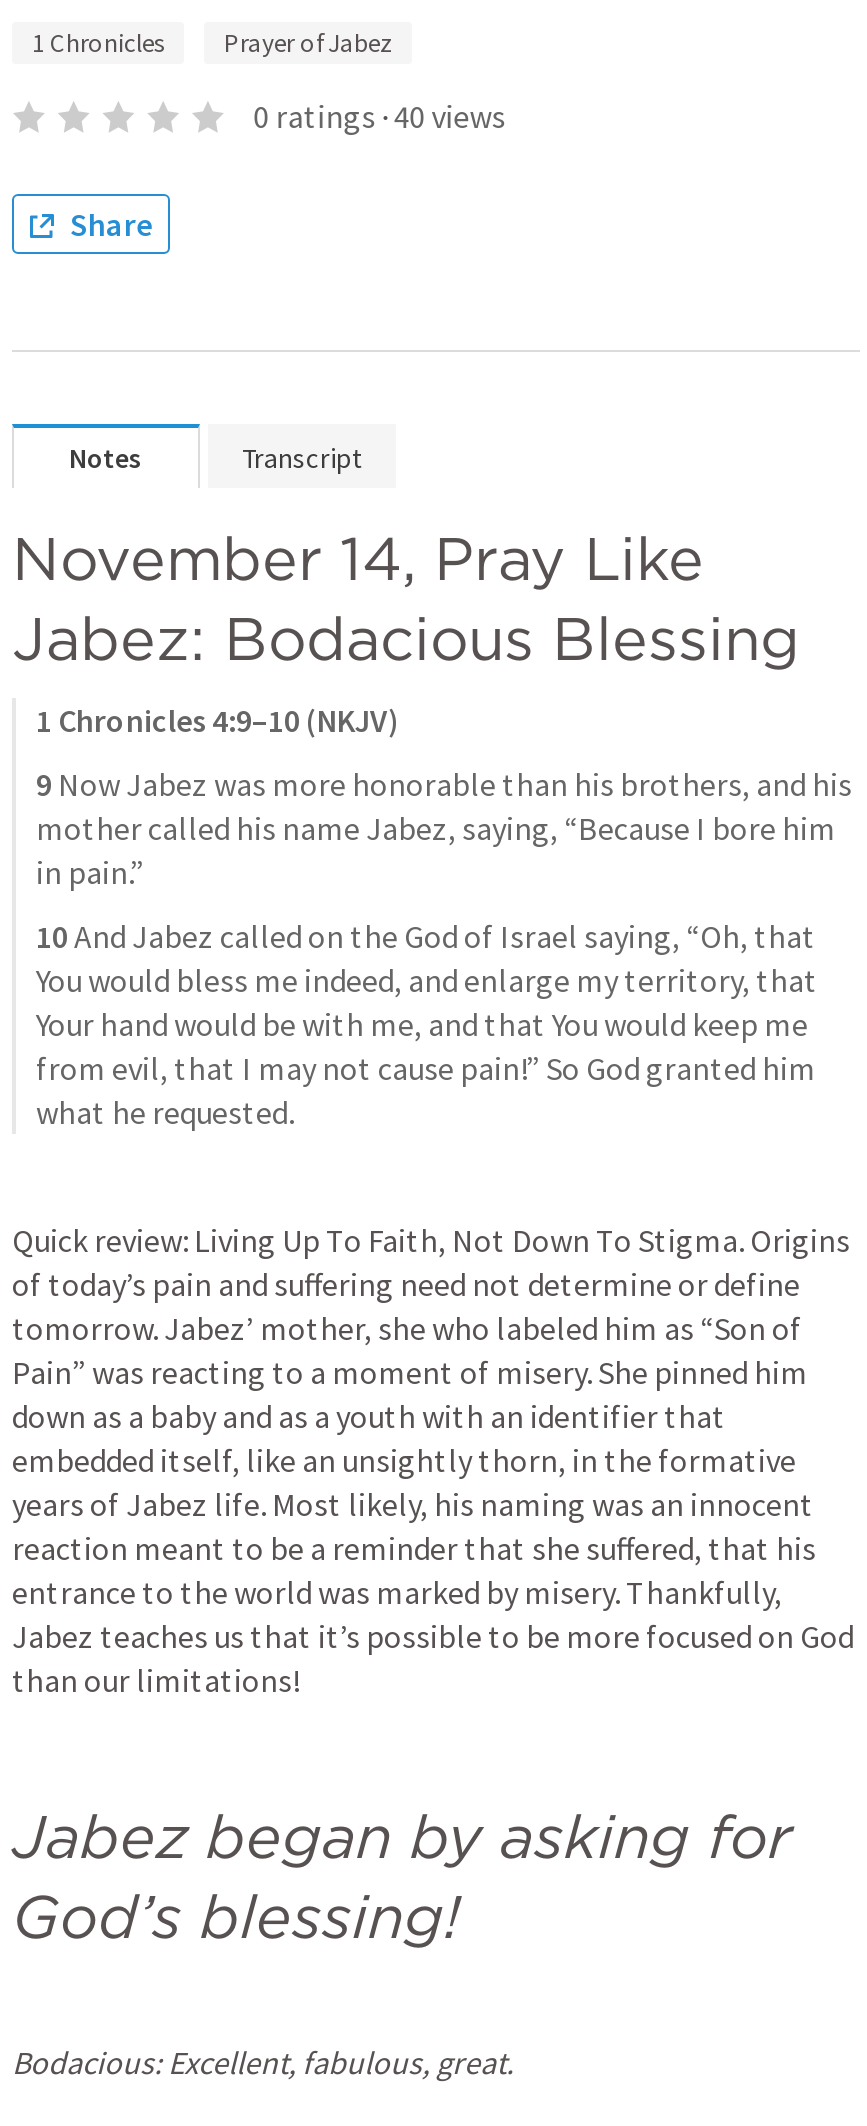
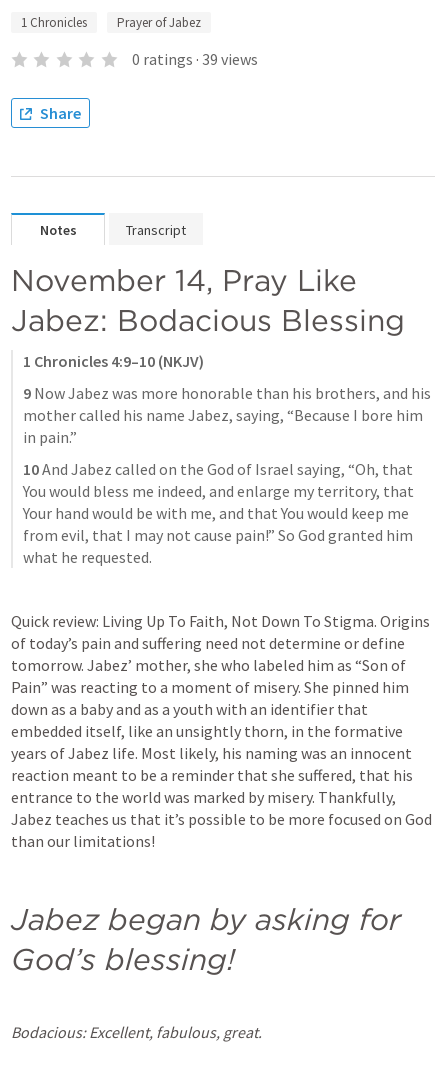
- 0 ratings · 40 views
+ 0 ratings · 39 views
